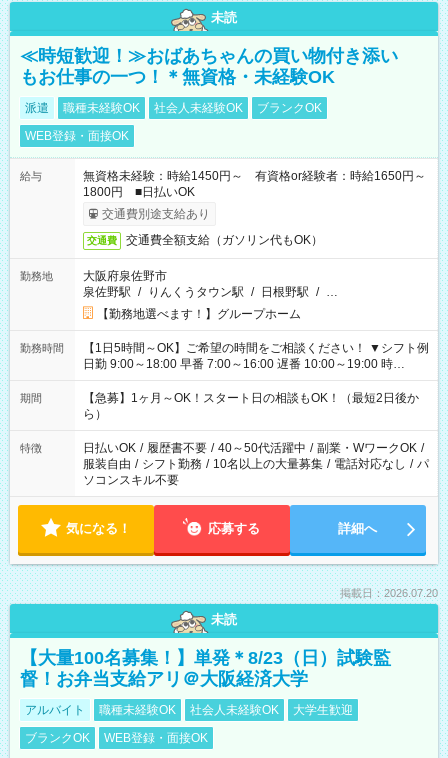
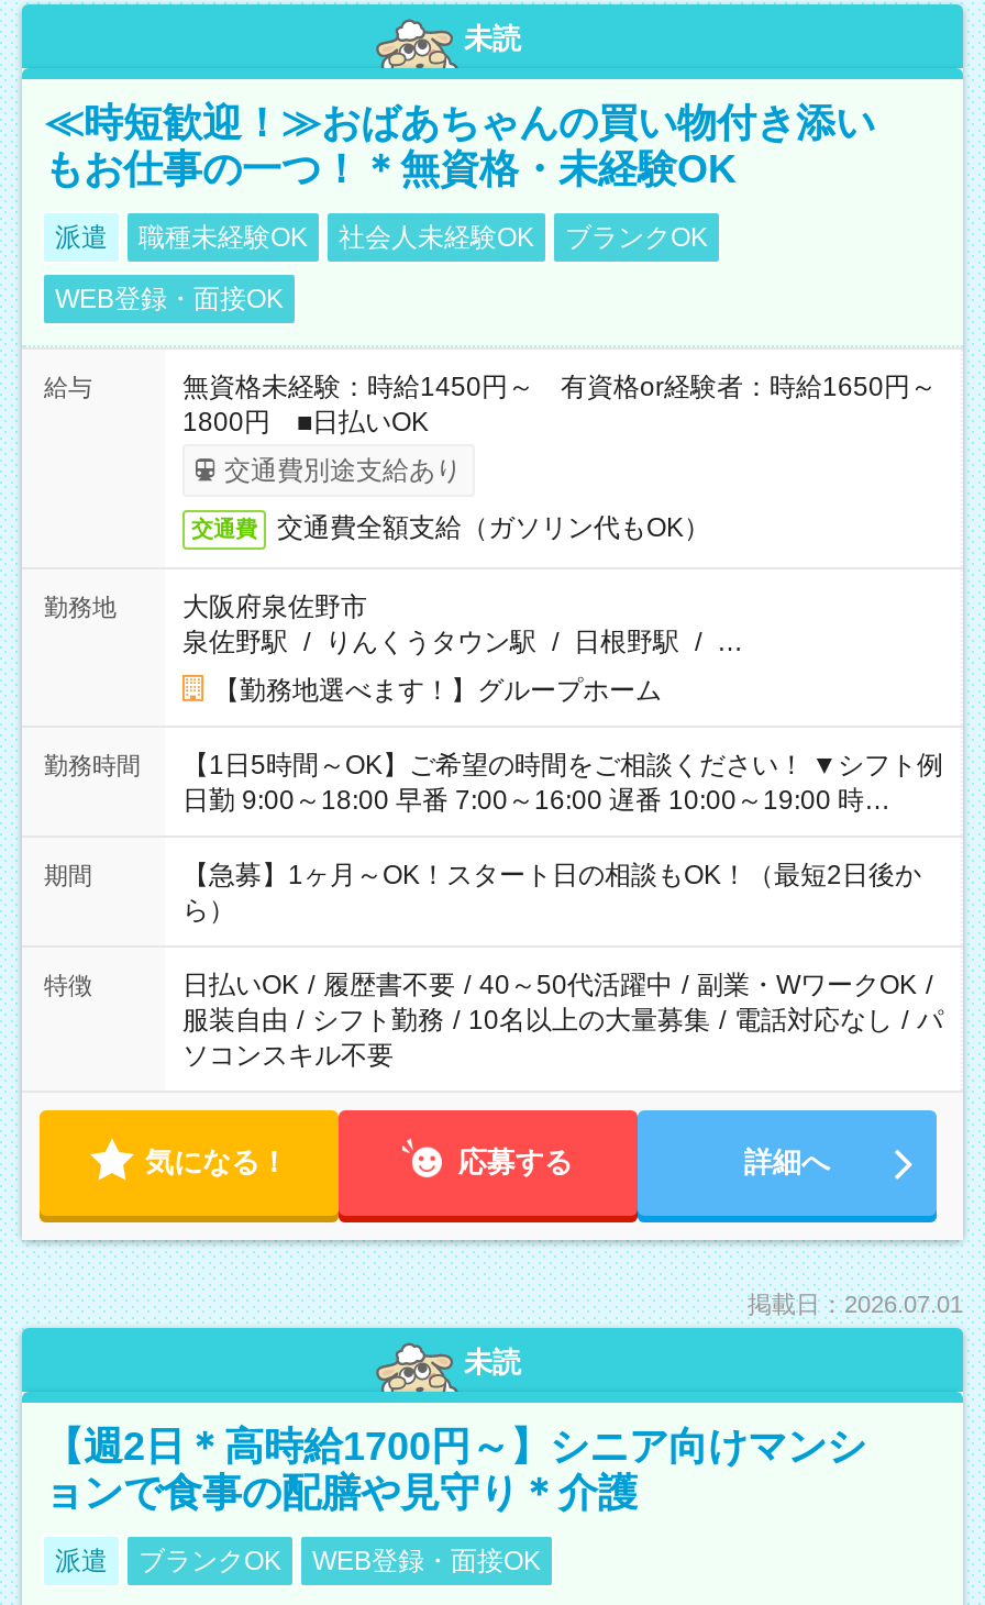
- 掲載日：2026.07.20
+ 掲載日：2026.07.01

- 【大量100名募集！】単発＊8/23（日）試験監
- 督！お弁当支給アリ＠大阪経済大学
+ 【週2日＊高時給1700円～】シニア向けマンシ
+ ョンで食事の配膳や見守り＊介護

- アルバイト
- 職種未経験OK
- 社会人未経験OK
- 大学生歓迎
+ 派遣
